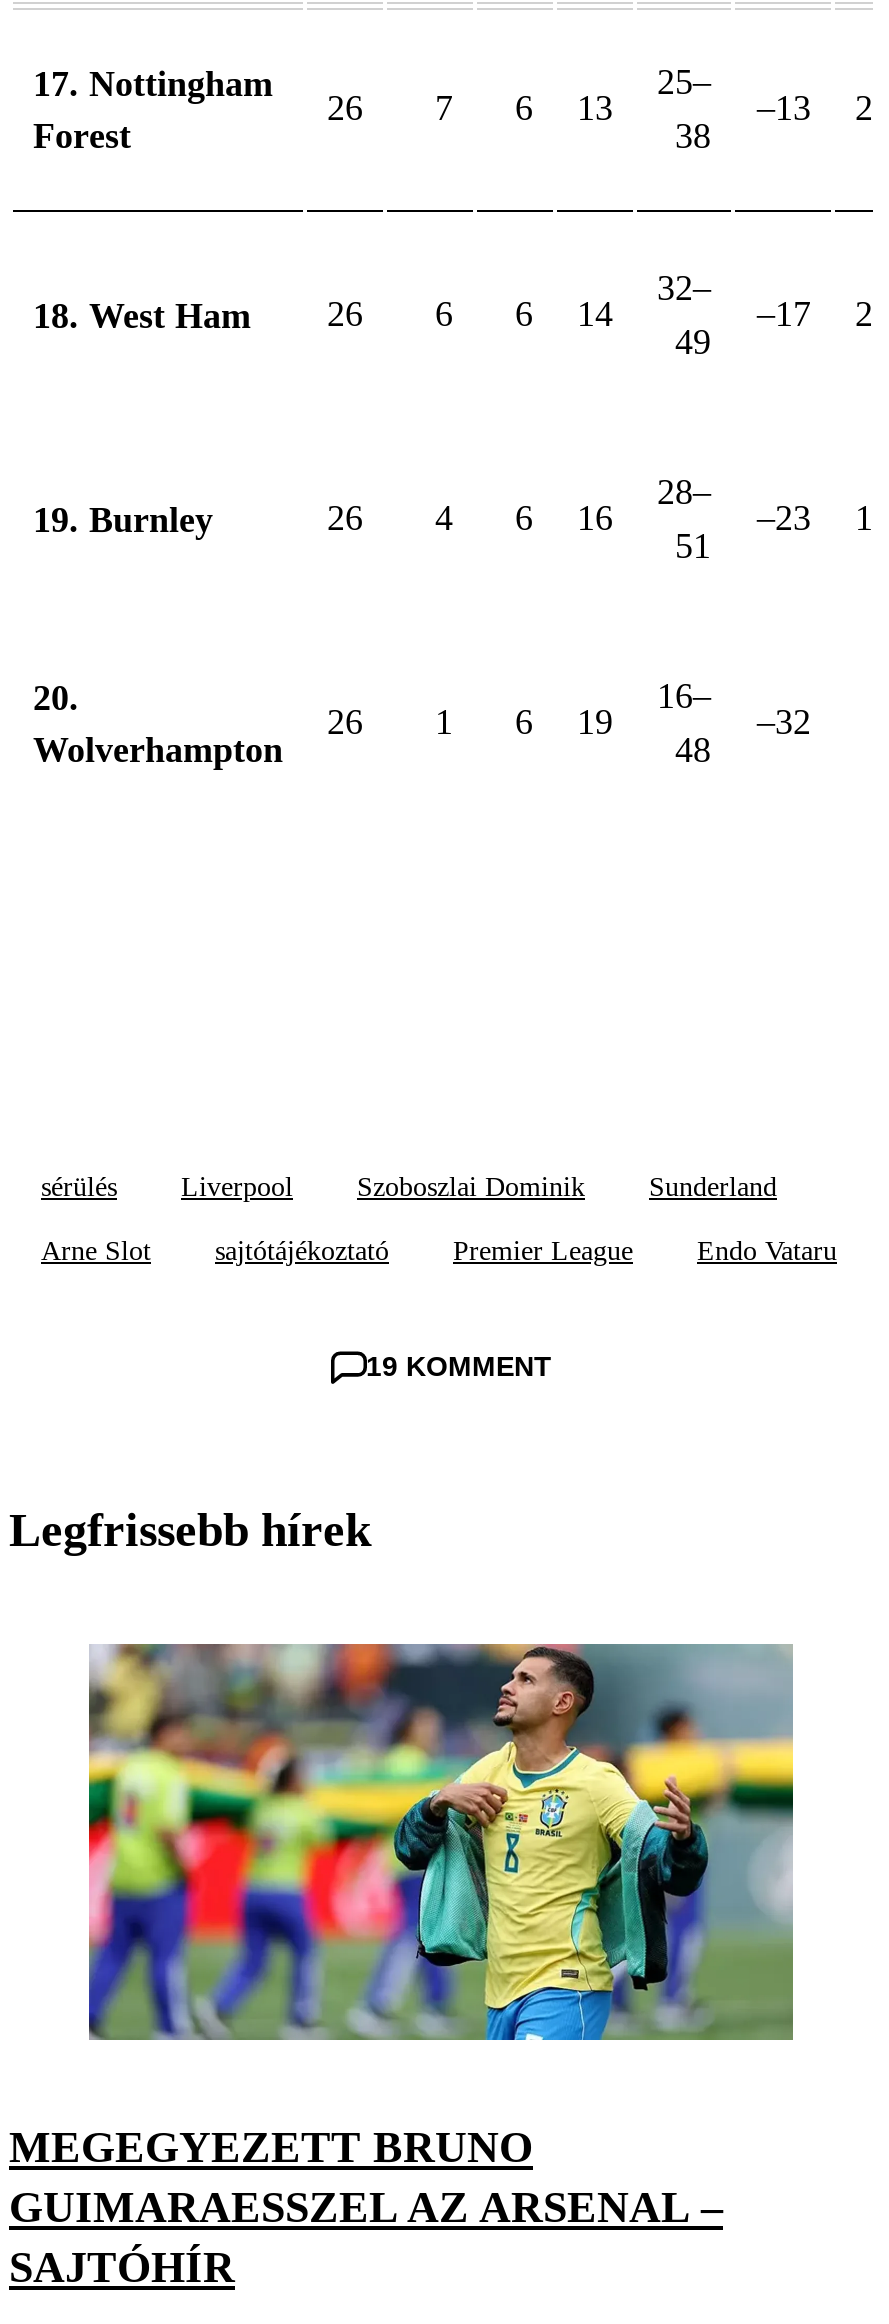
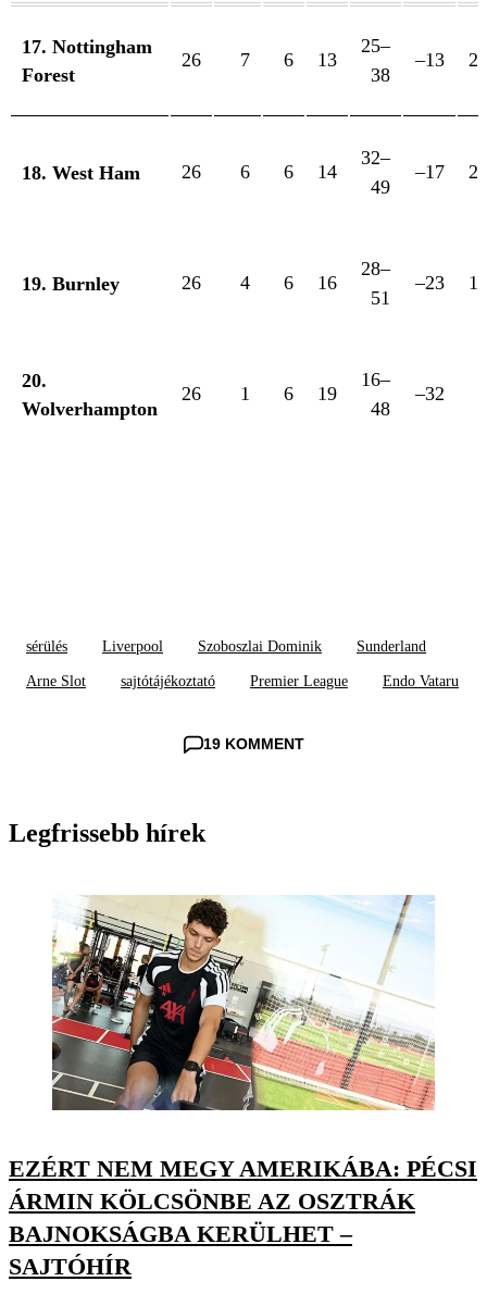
- [image]
- MEGEGYEZETT BRUNO
- GUIMARAESSZEL AZ ARSENAL –
+ [image]
+ EZÉRT NEM MEGY AMERIKÁBA: PÉCSI
+ ÁRMIN KÖLCSÖNBE AZ OSZTRÁK
+ BAJNOKSÁGBA KERÜLHET –
